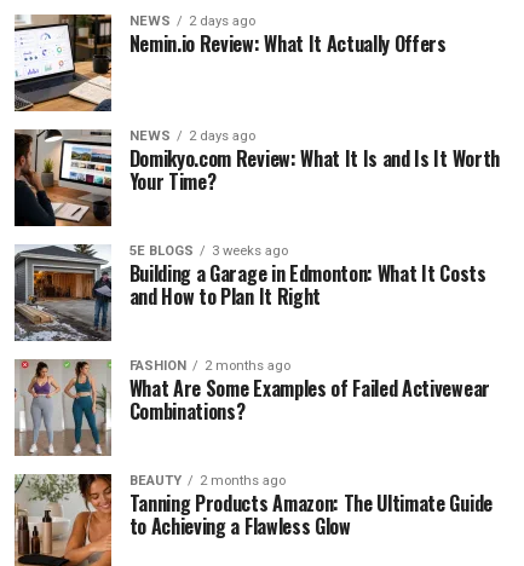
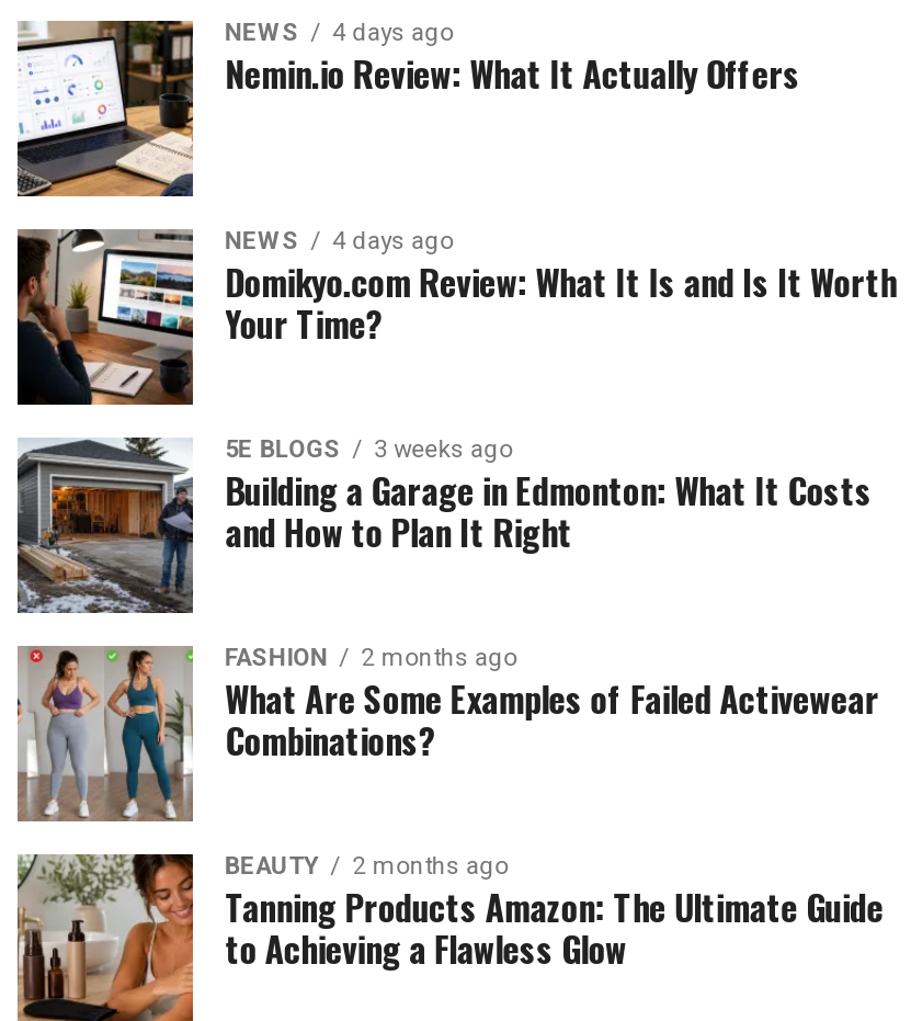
- NEWS 2 days ago
+ NEWS 4 days ago

- NEWS 2 days ago
+ NEWS 4 days ago
